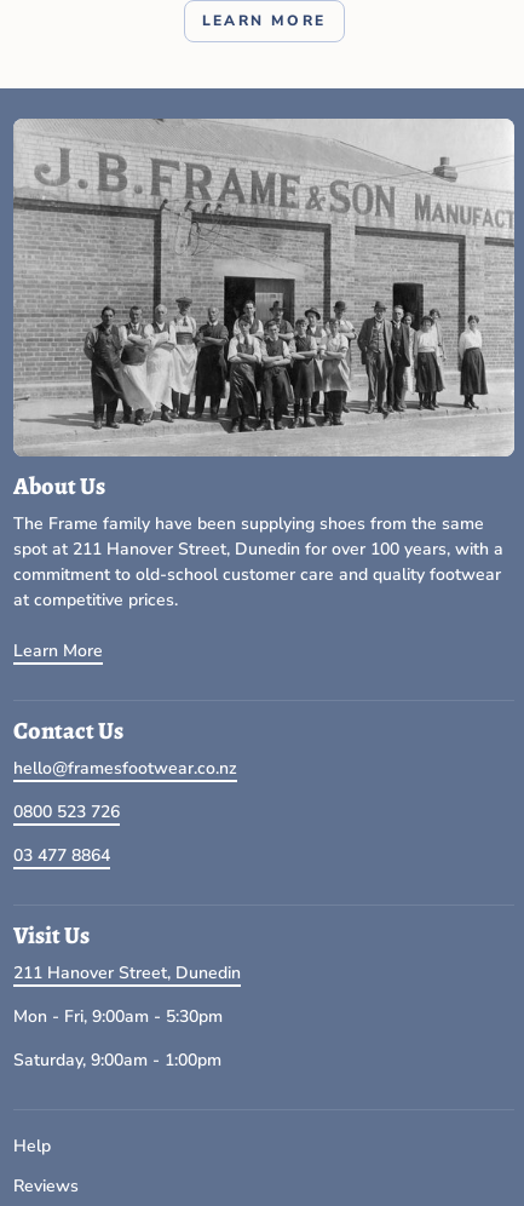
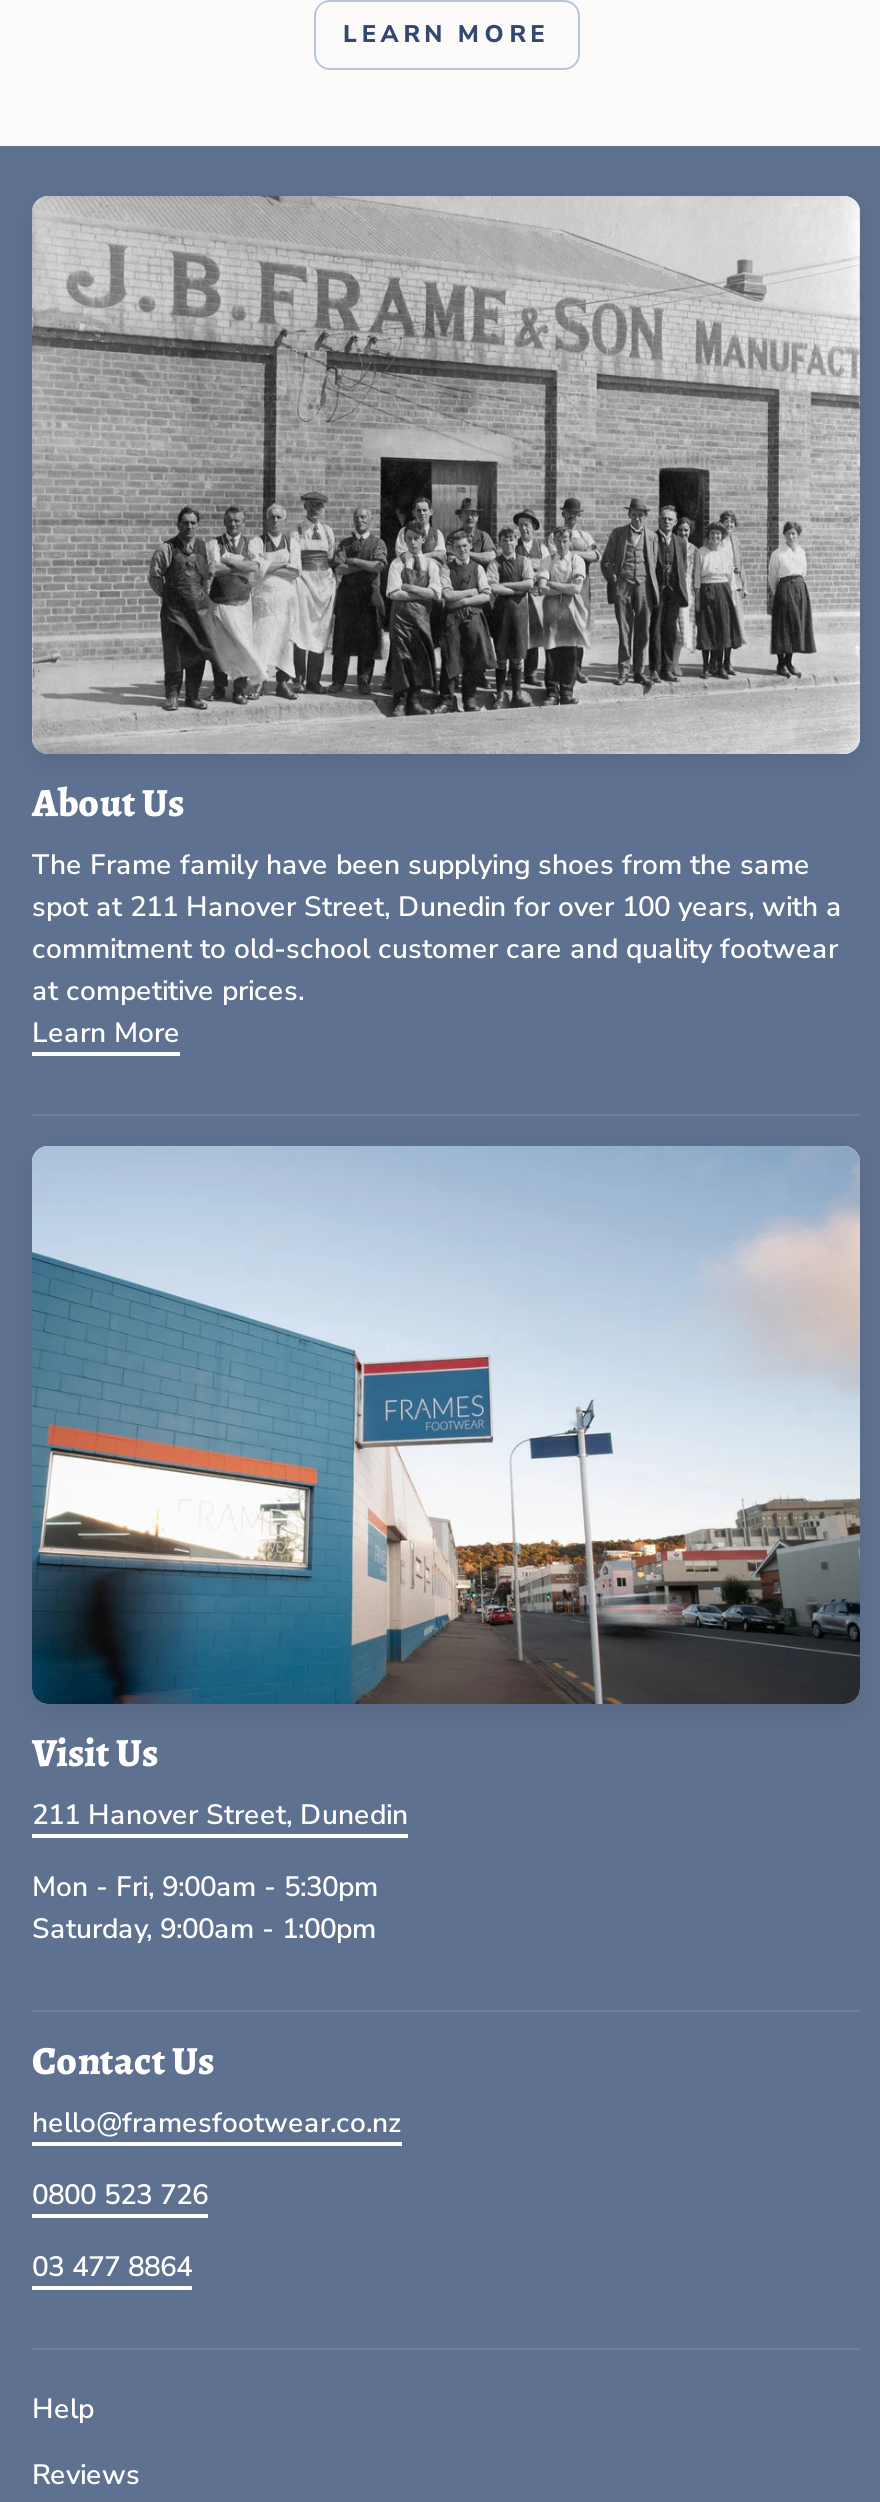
moved up: Learn More

+ [image]

moved down: Contact Us | hello@framesfootwear.co.nz | 0800 523 726 | 03 477 8864

moved up: Visit Us | 211 Hanover Street, Dunedin | Mon - Fri, 9:00am - 5:30pm | Saturday, 9:00am - 1:00pm
